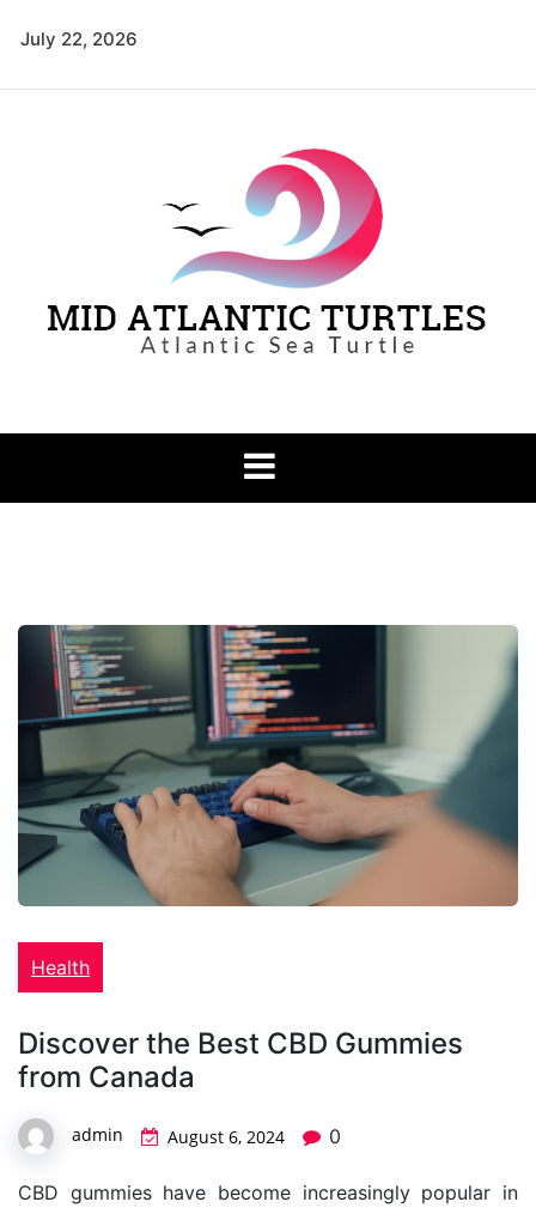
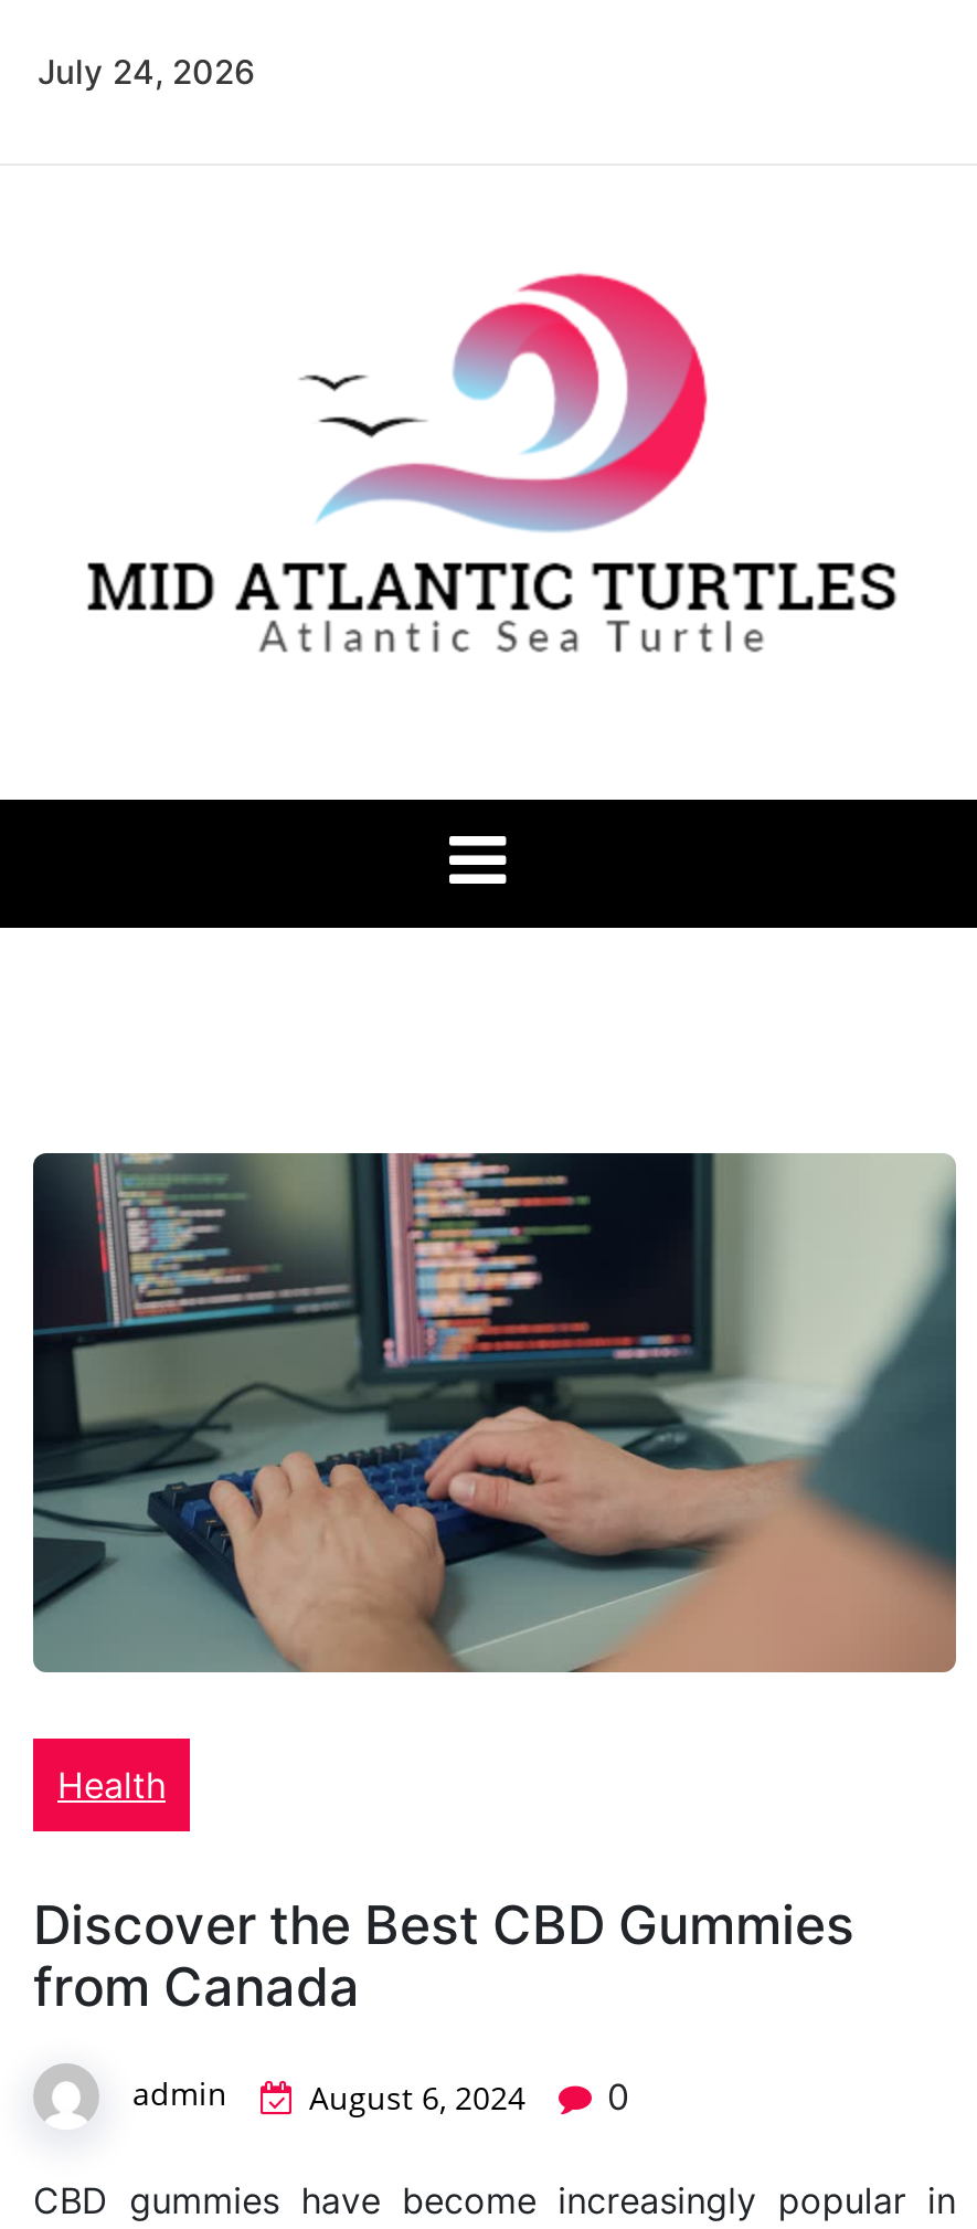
- July 22, 2026
+ July 24, 2026
